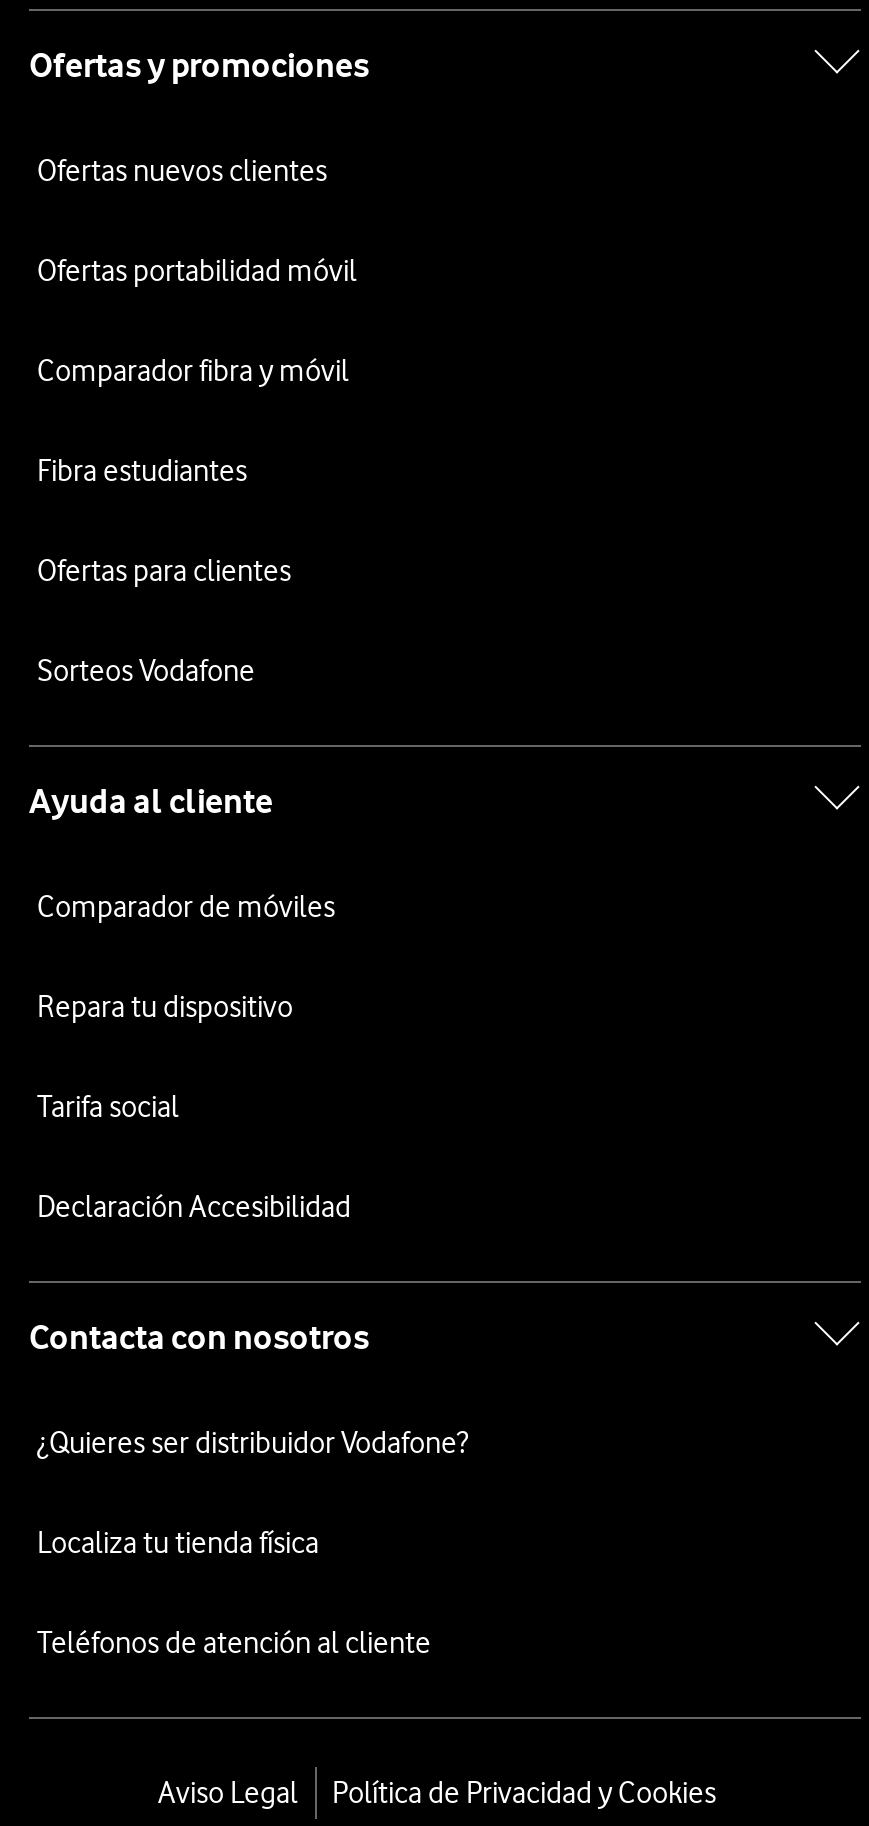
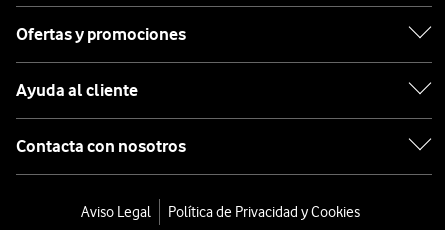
- Ofertas nuevos clientes
- Ofertas portabilidad móvil
- Comparador fibra y móvil
- Fibra estudiantes
- Ofertas para clientes
- Sorteos Vodafone

- Comparador de móviles
- Repara tu dispositivo
- Tarifa social
- Declaración Accesibilidad

- ¿Quieres ser distribuidor Vodafone?
- Localiza tu tienda física
- Teléfonos de atención al cliente
